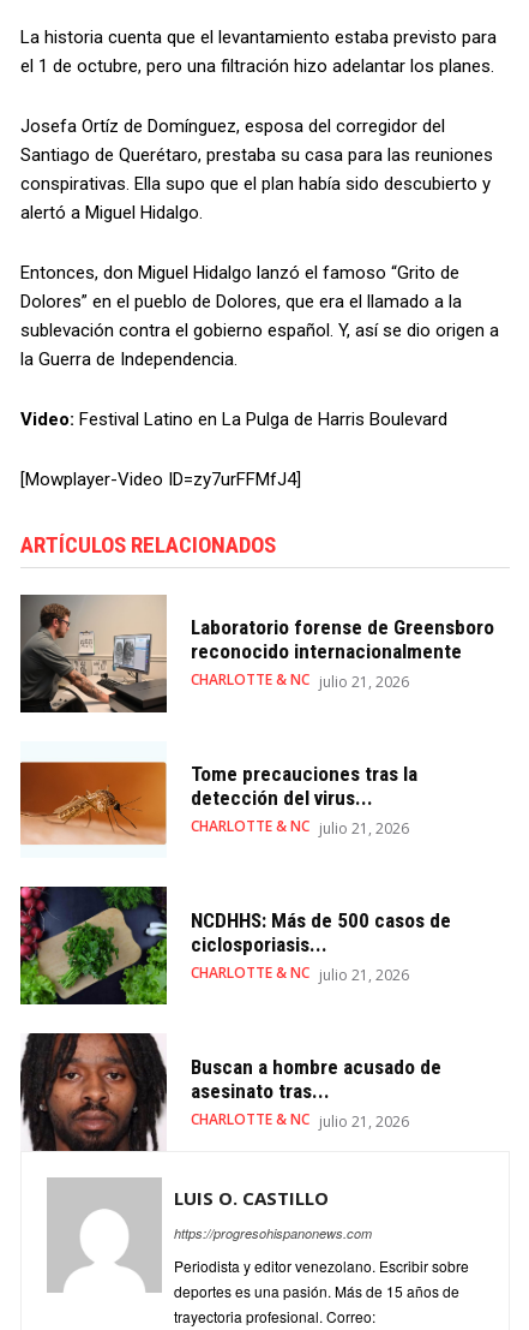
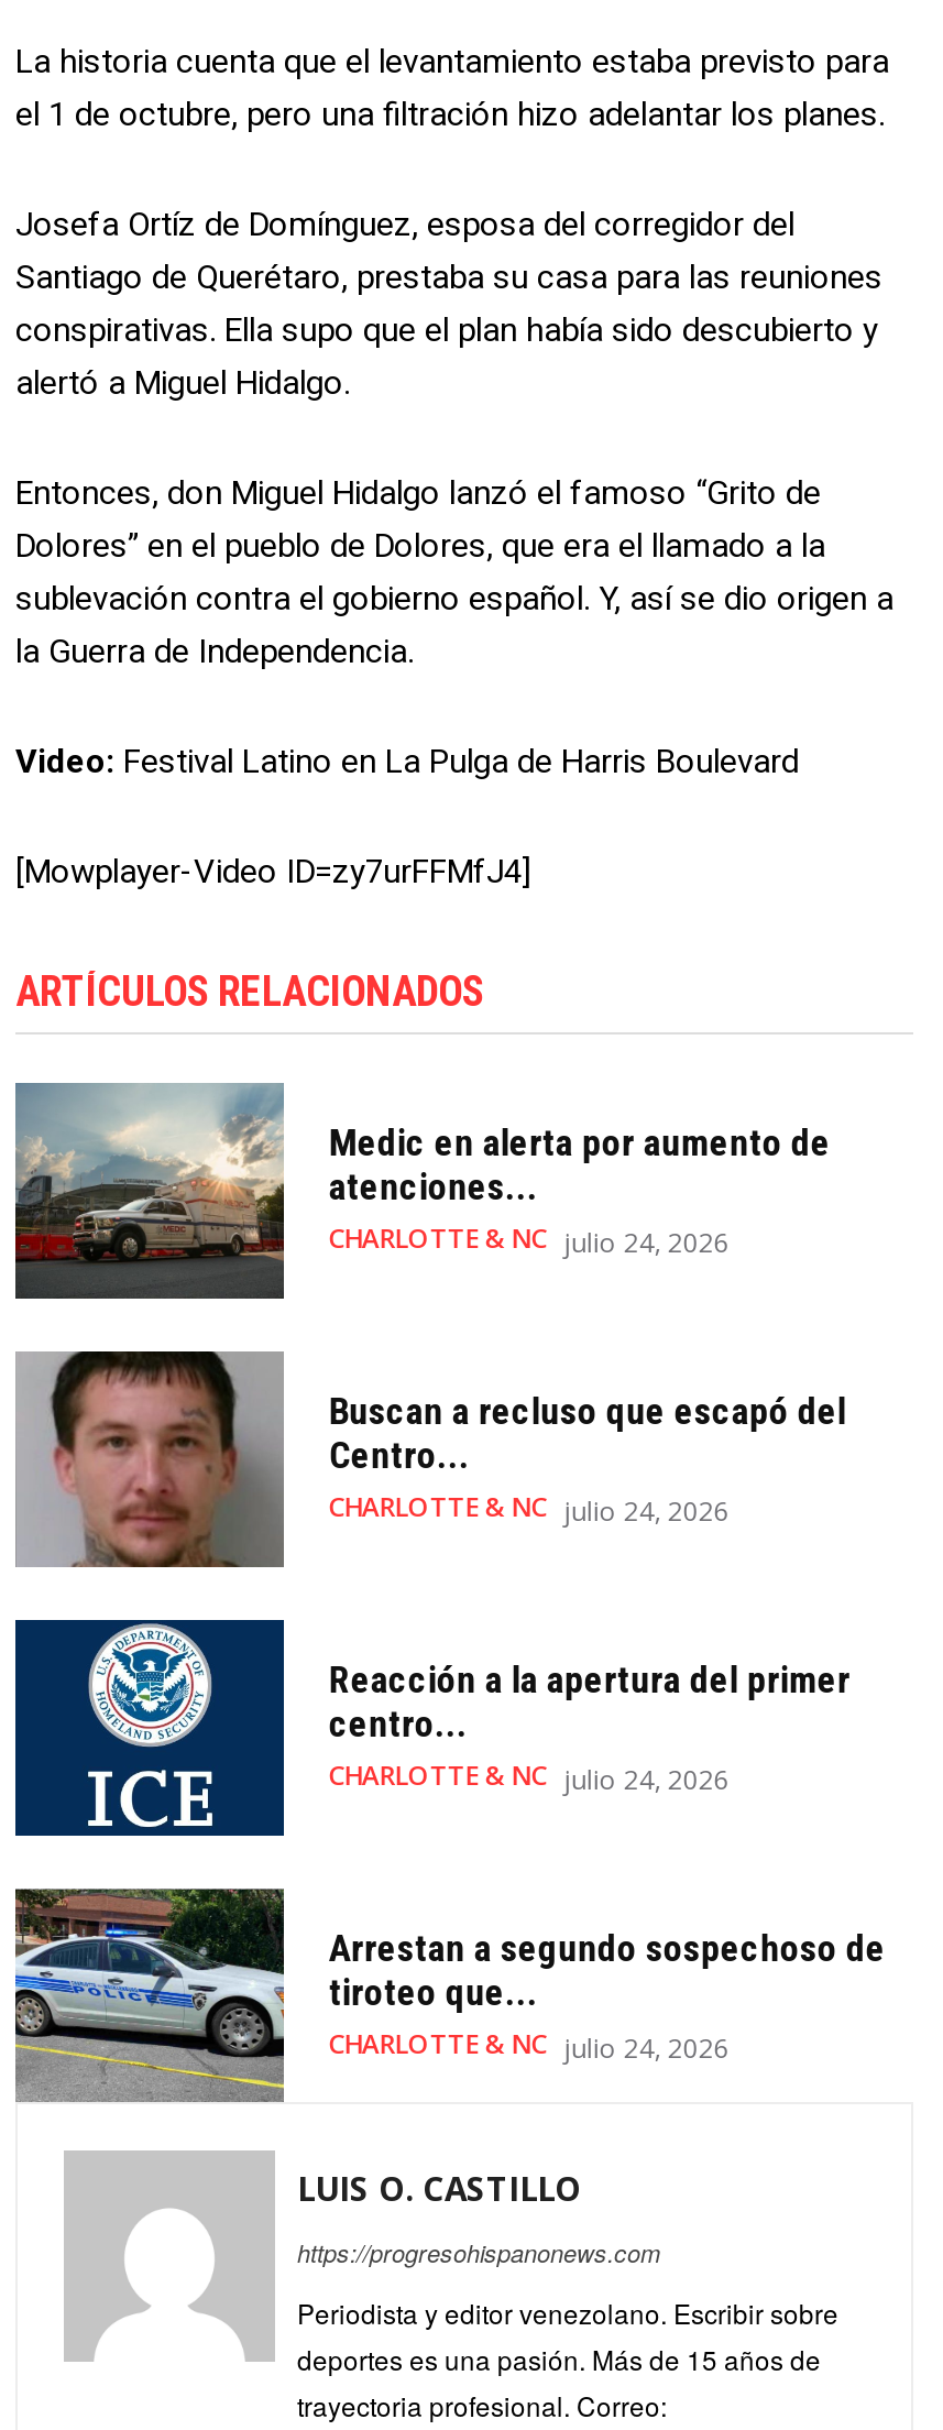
- [image]
- Laboratorio forense de Greensboro
- reconocido internacionalmente
- CHARLOTTE & NC julio 21, 2026
+ [image]
+ Medic en alerta por aumento de
+ atenciones...
+ CHARLOTTE & NC julio 24, 2026

- [image]
- Tome precauciones tras la
- detección del virus...
- CHARLOTTE & NC julio 21, 2026
+ [image]
+ Buscan a recluso que escapó del
+ Centro...
+ CHARLOTTE & NC julio 24, 2026

- [image]
- NCDHHS: Más de 500 casos de
- ciclosporiasis...
- CHARLOTTE & NC julio 21, 2026
+ [image]
+ Reacción a la apertura del primer
+ centro...
+ CHARLOTTE & NC julio 24, 2026

- [image]
- Buscan a hombre acusado de
- asesinato tras...
- CHARLOTTE & NC julio 21, 2026
+ [image]
+ Arrestan a segundo sospechoso de
+ tiroteo que...
+ CHARLOTTE & NC julio 24, 2026
